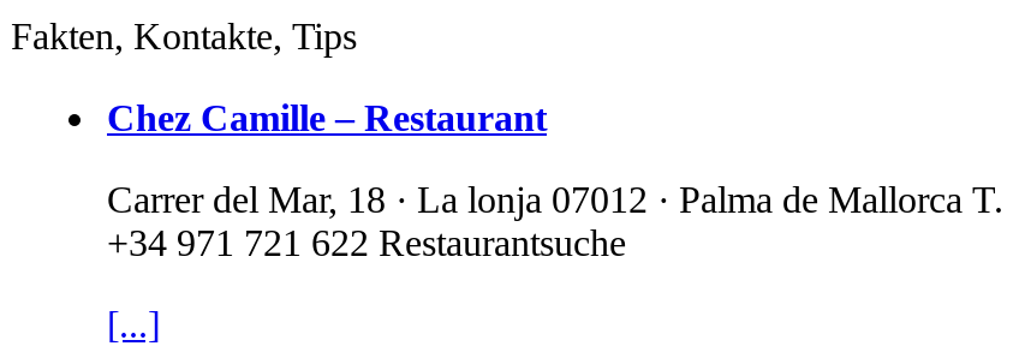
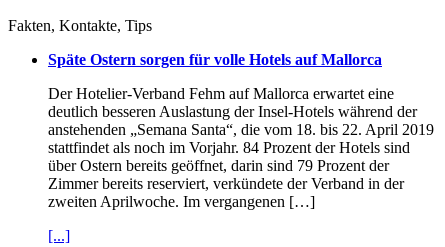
- Chez Camille – Restaurant
+ Späte Ostern sorgen für volle Hotels auf Mallorca

- Carrer del Mar, 18 · La lonja 07012 · Palma de Mallorca T.
- +34 971 721 622 Restaurantsuche
+ Der Hotelier-Verband Fehm auf Mallorca erwartet eine
+ deutlich besseren Auslastung der Insel-Hotels während der
+ anstehenden „Semana Santa“, die vom 18. bis 22. April 2019
+ stattfindet als noch im Vorjahr. 84 Prozent der Hotels sind
+ über Ostern bereits geöffnet, darin sind 79 Prozent der
+ Zimmer bereits reserviert, verkündete der Verband in der
+ zweiten Aprilwoche. Im vergangenen […]
